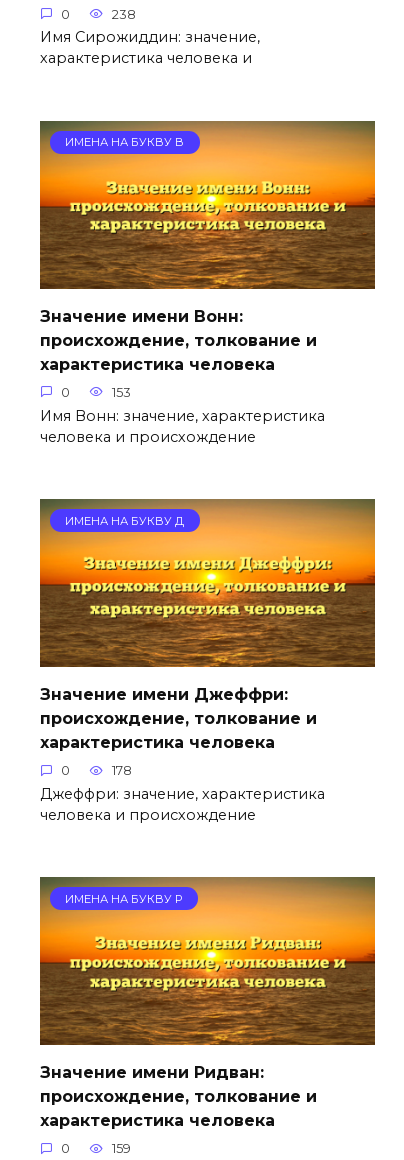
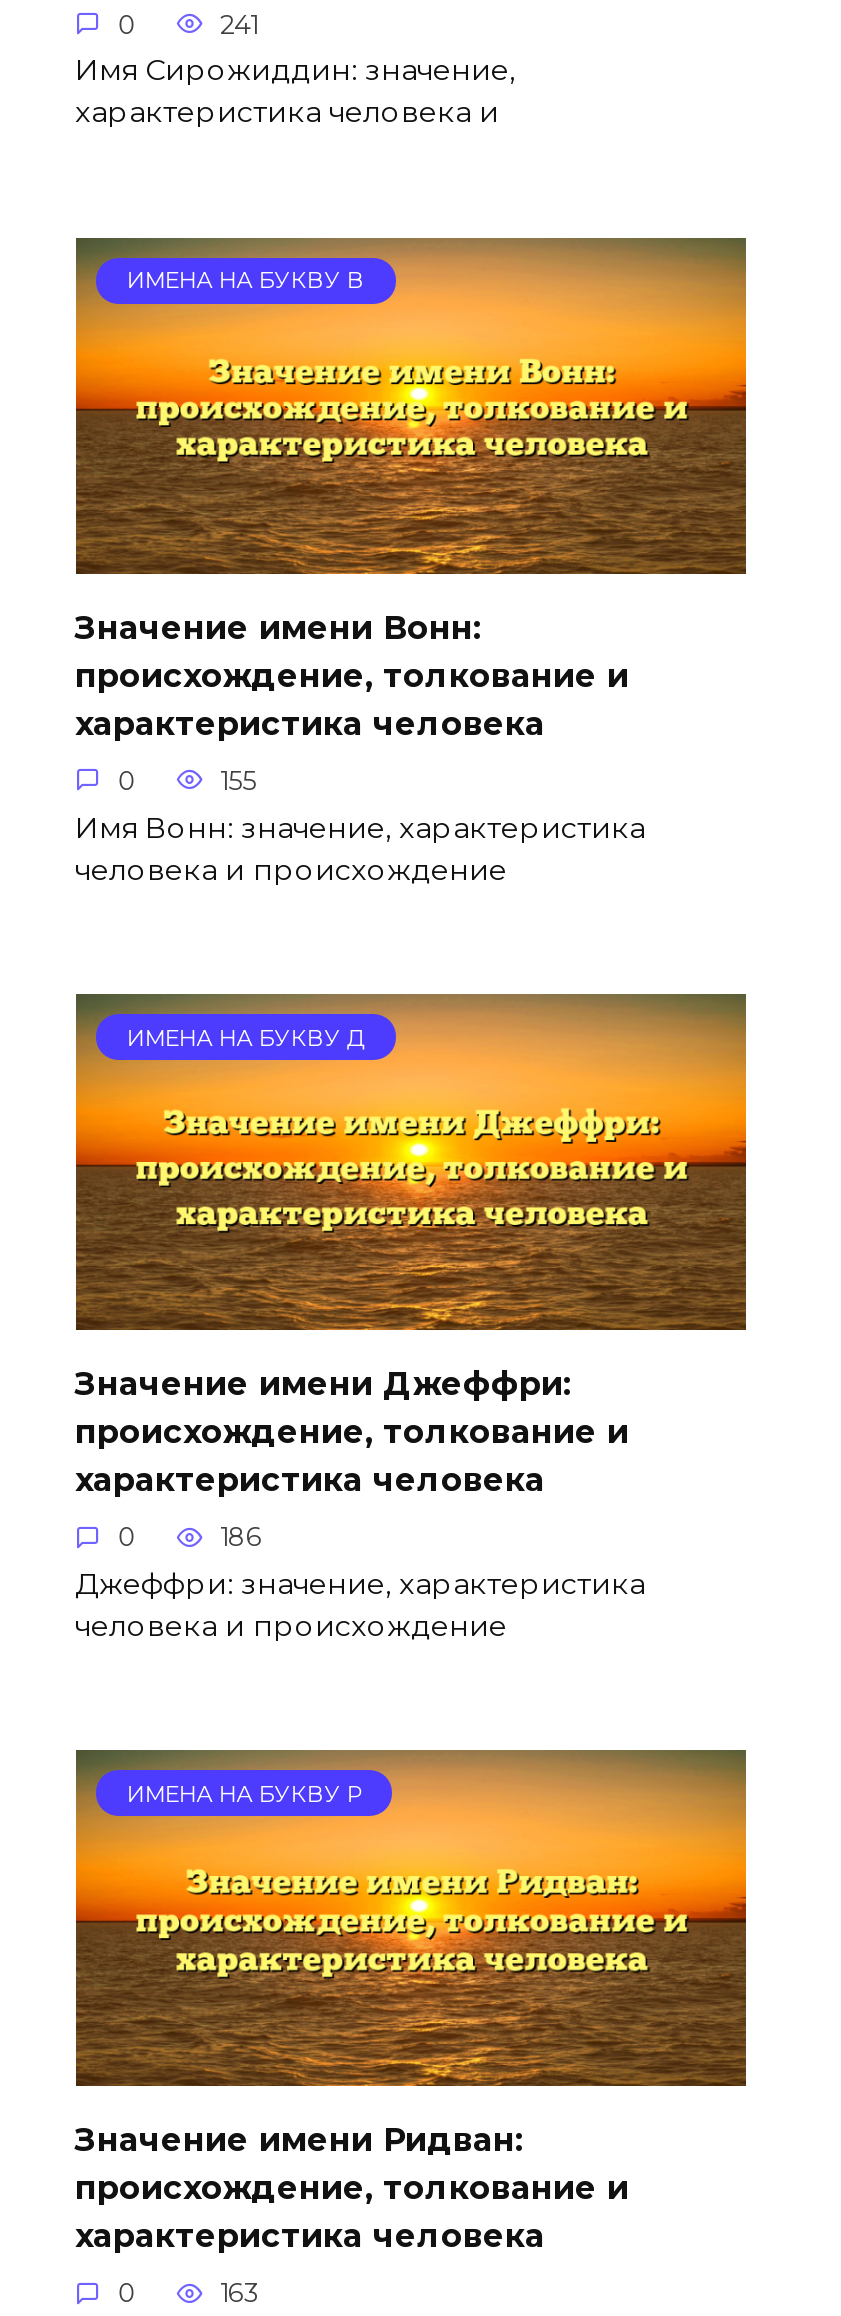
- 238
+ 241

- 153
+ 155

- 178
+ 186

- 159
+ 163
